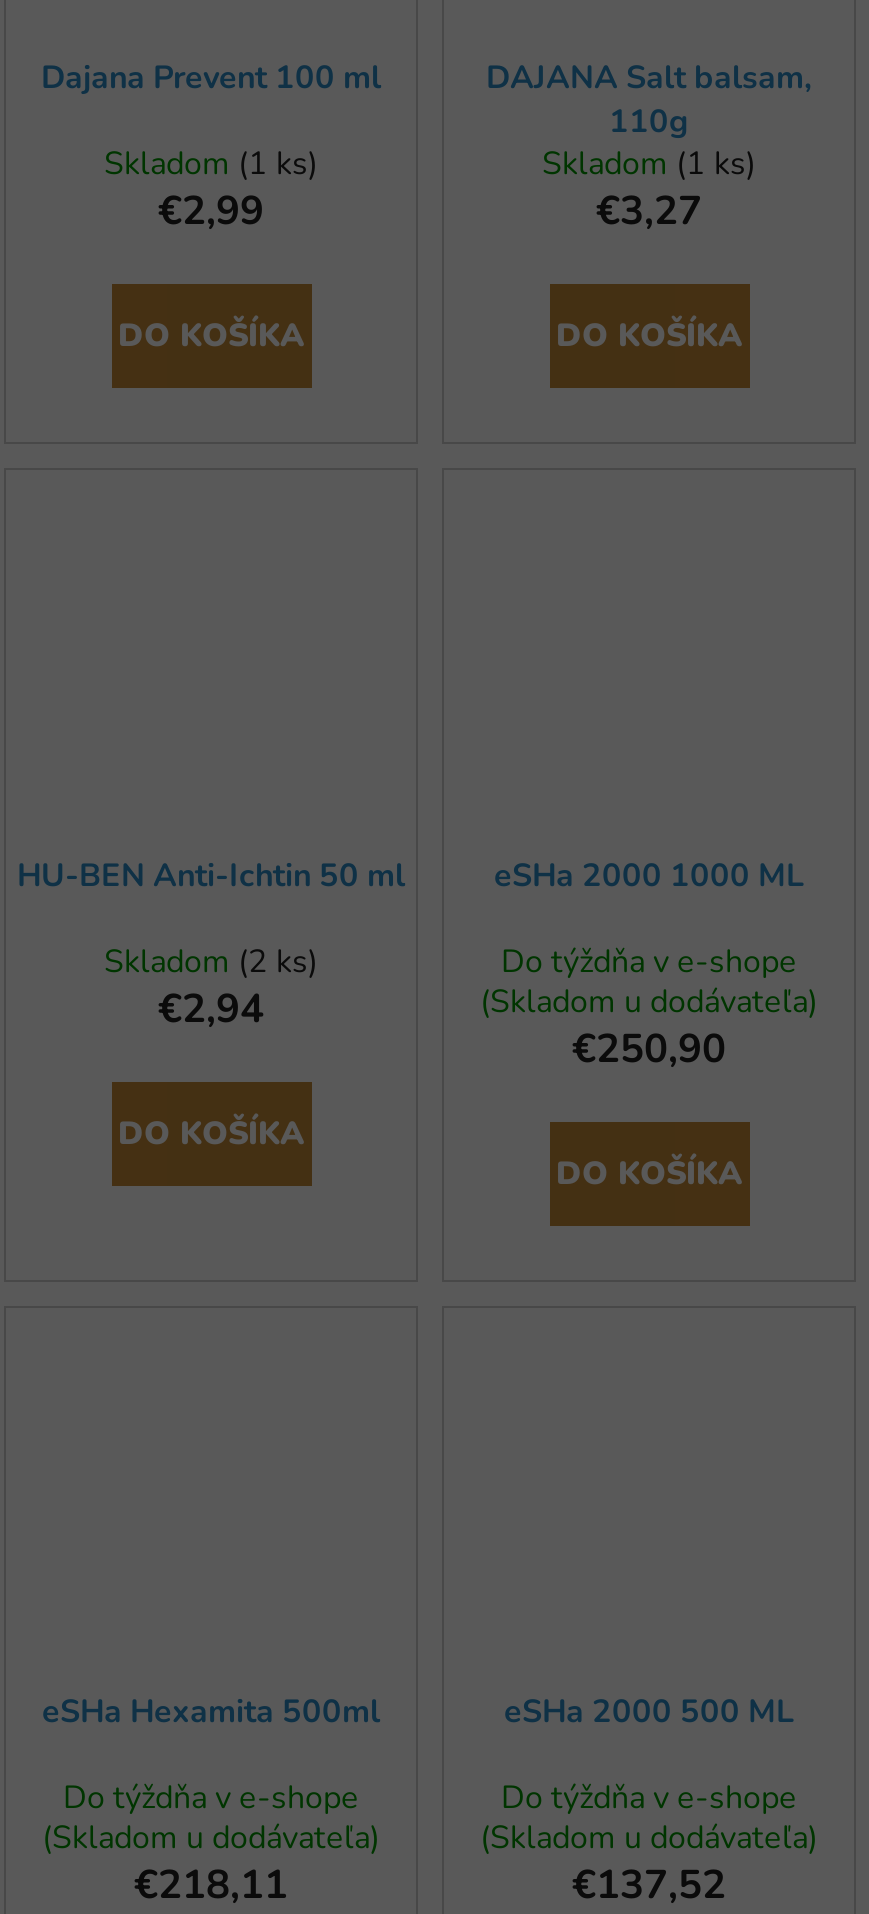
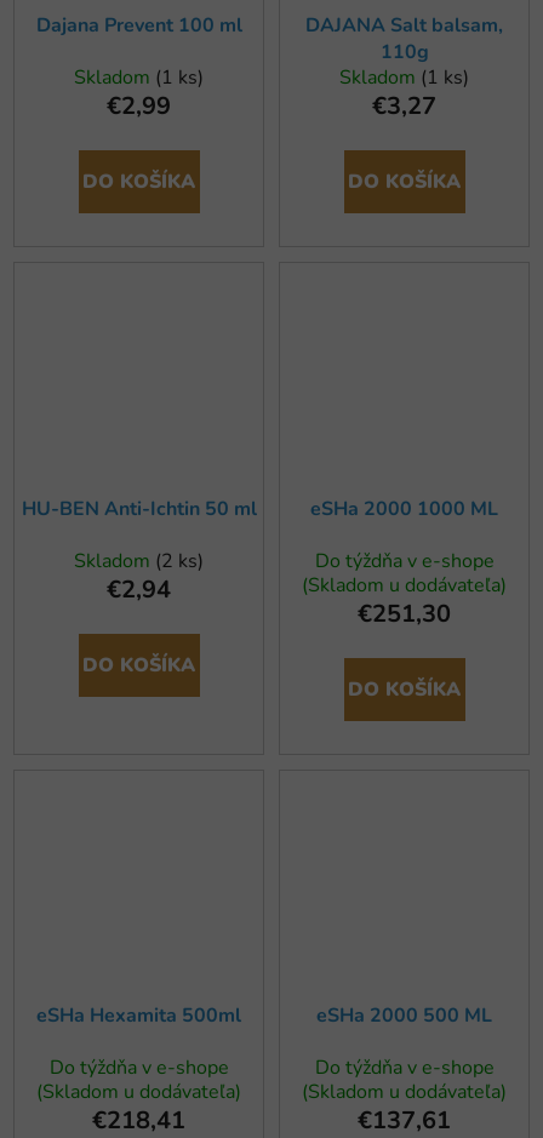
- €250,90
+ €251,30

- €218,11
+ €218,41

- €137,52
+ €137,61
